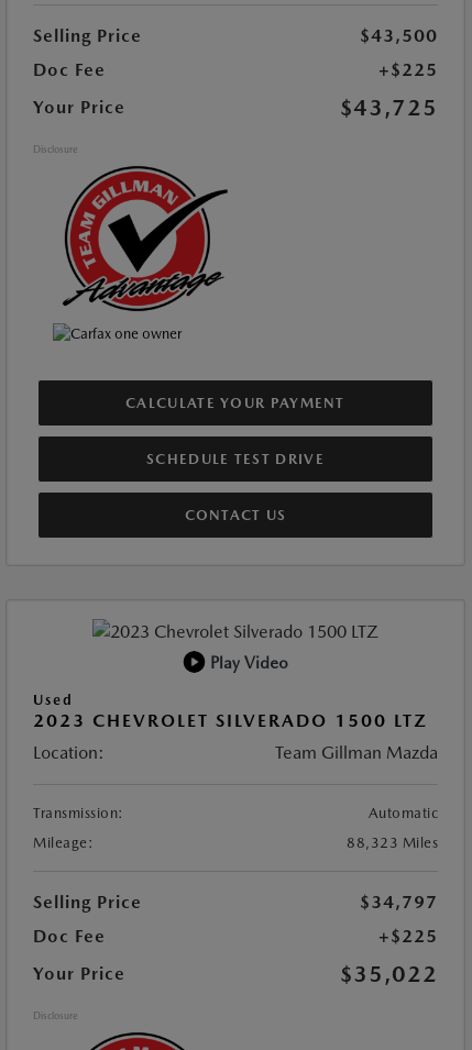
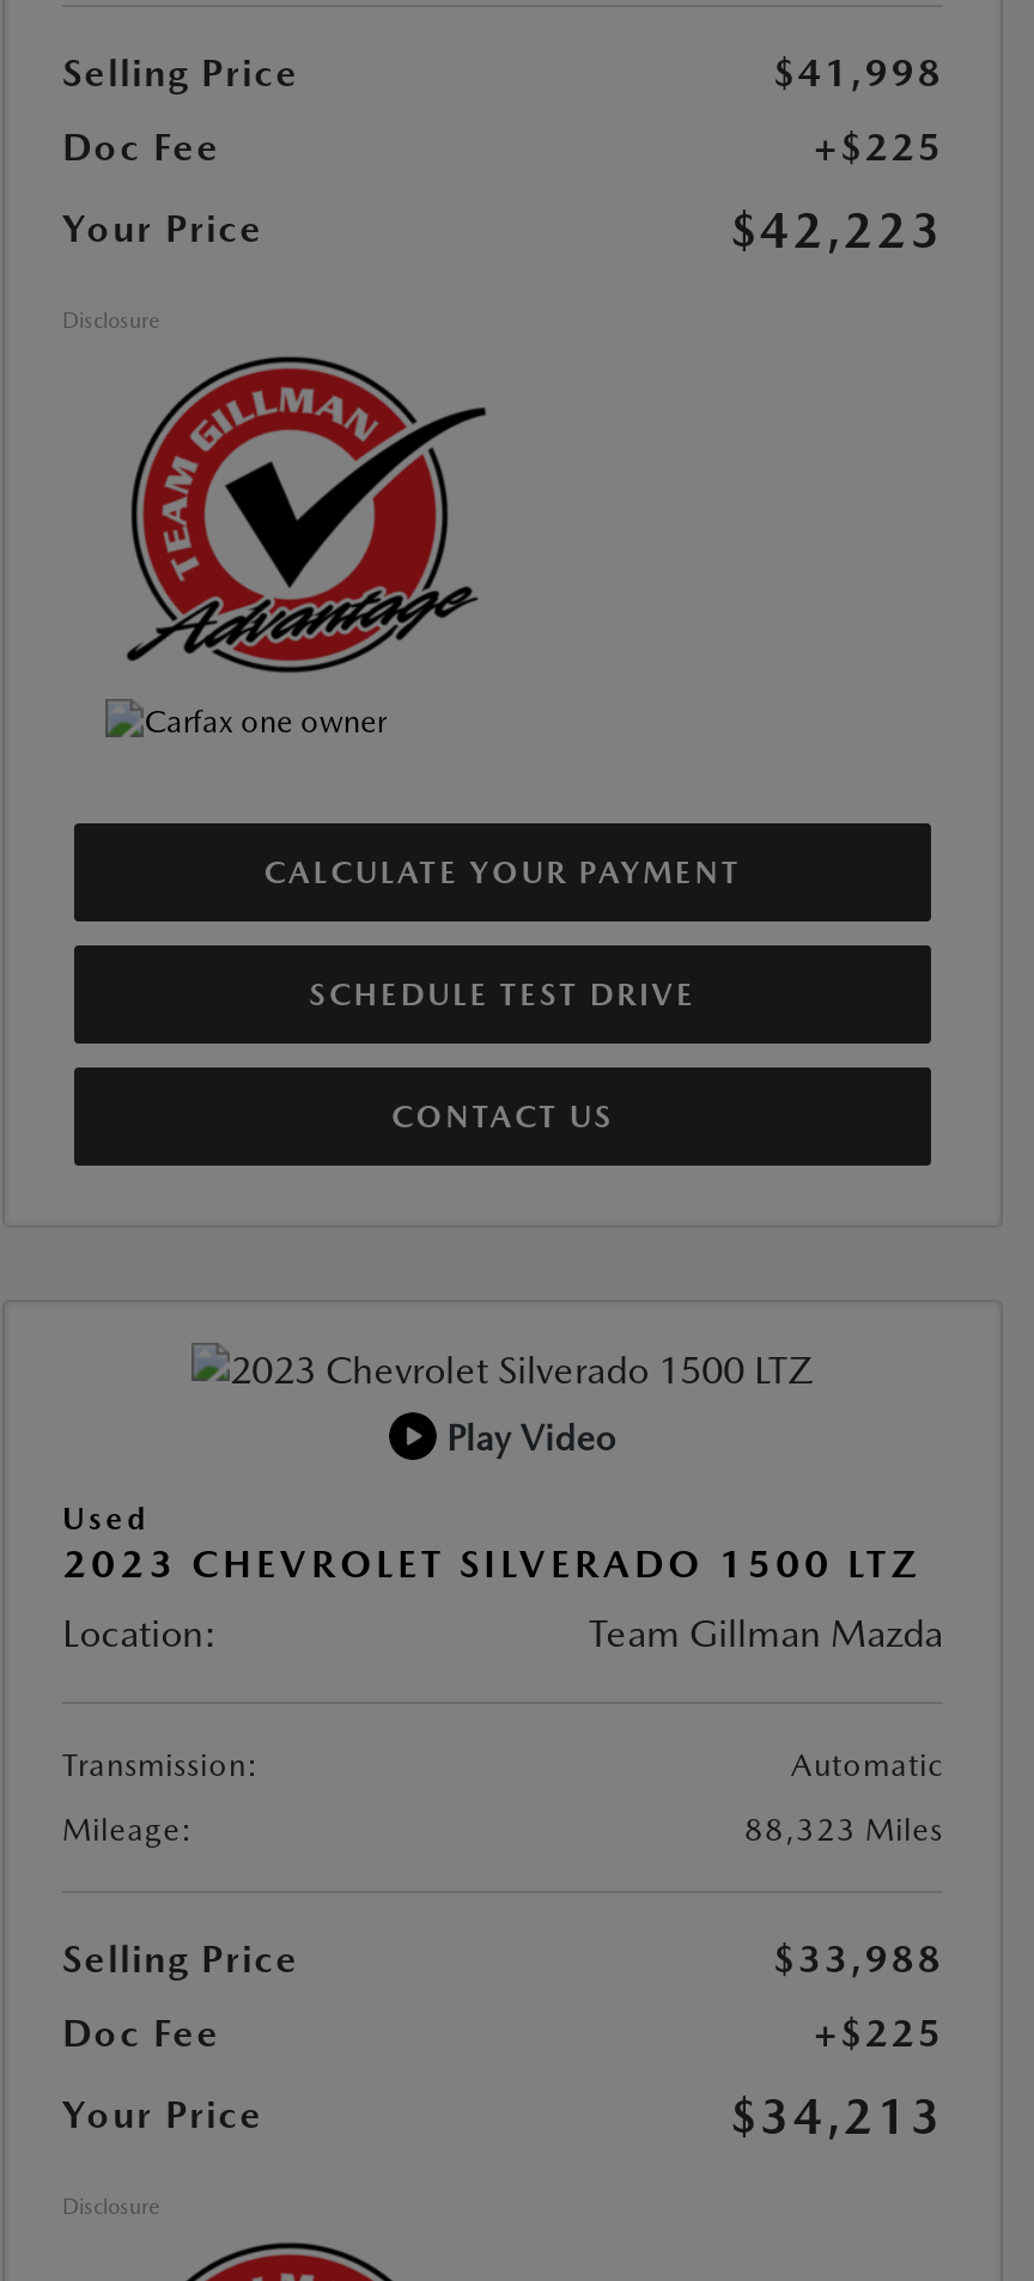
- $43,500
+ $41,998

- $43,725
+ $42,223

- $34,797
+ $33,988

- $35,022
+ $34,213
